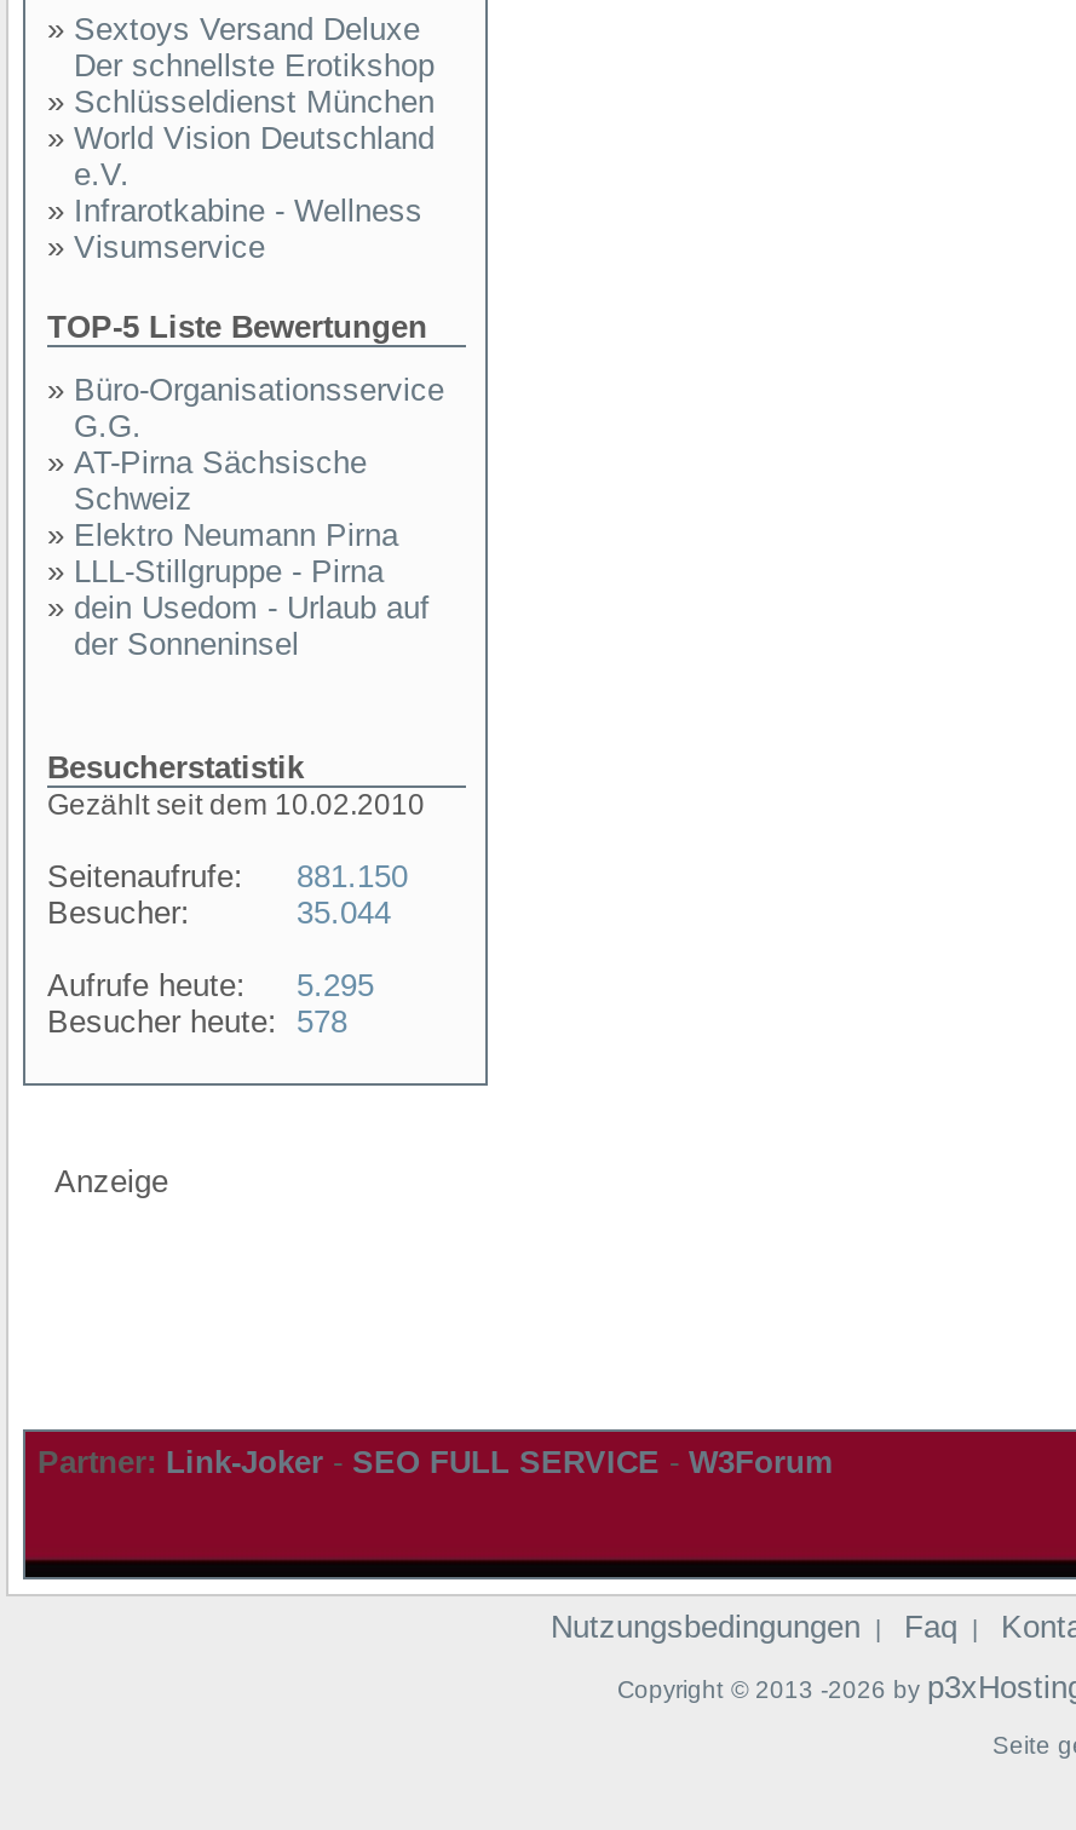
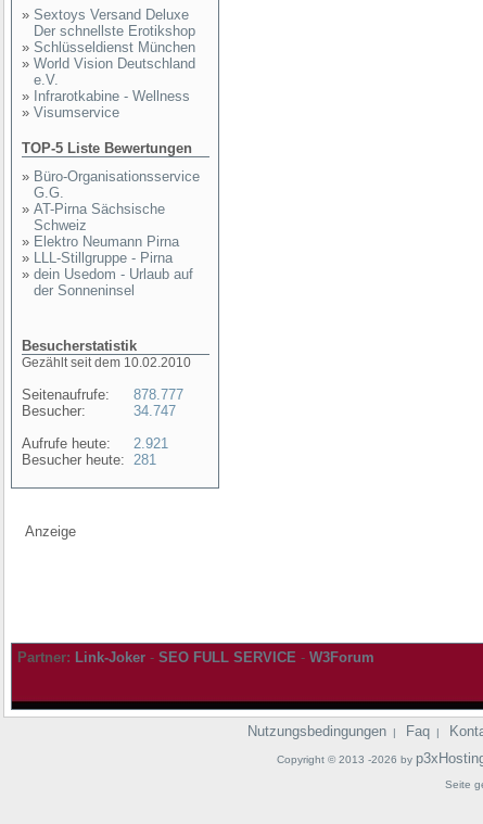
- Seitenaufrufe: 881.150
+ Seitenaufrufe: 878.777

- 35.044
+ 34.747

- Aufrufe heute: 5.295
+ Aufrufe heute: 2.921

- Besucher heute: 578
+ Besucher heute: 281
